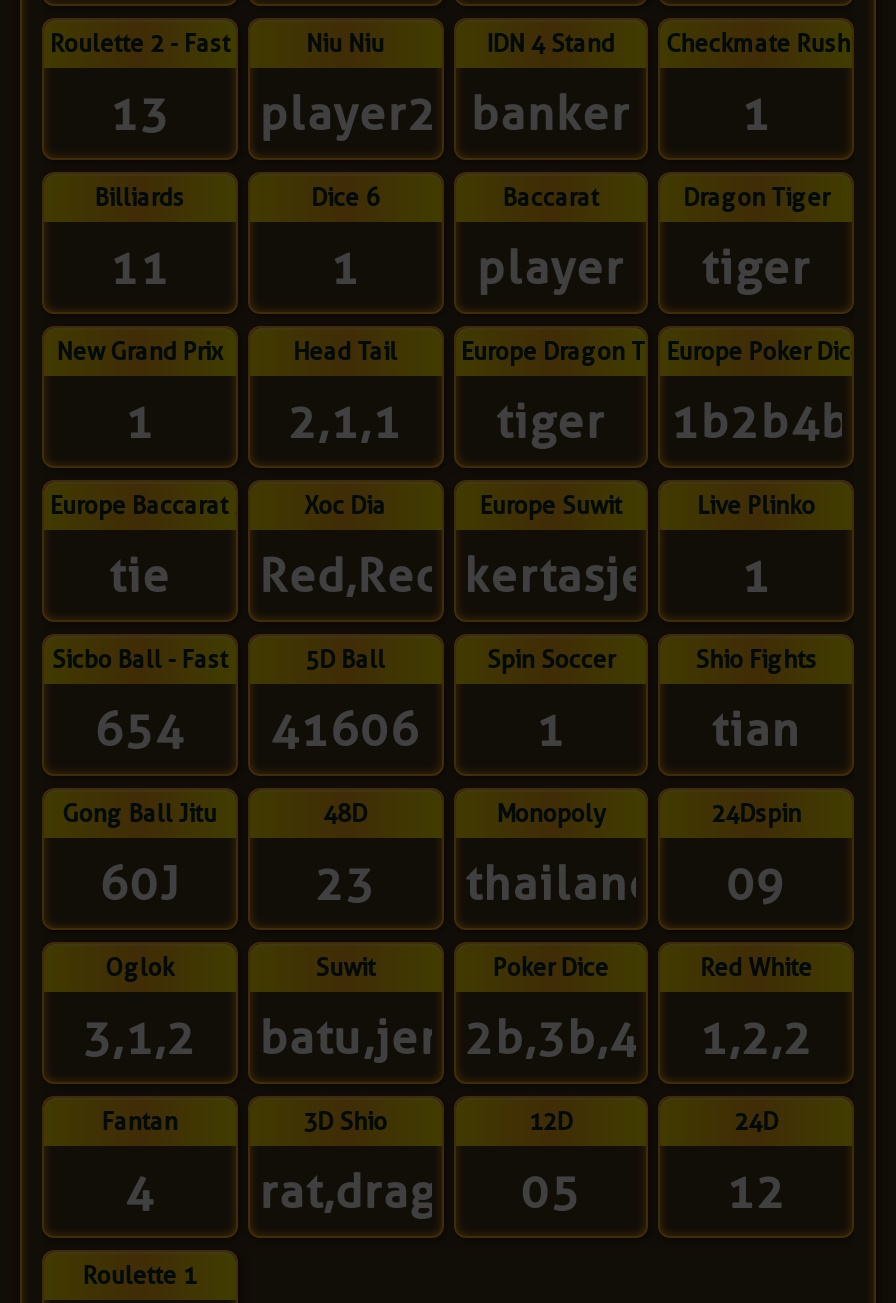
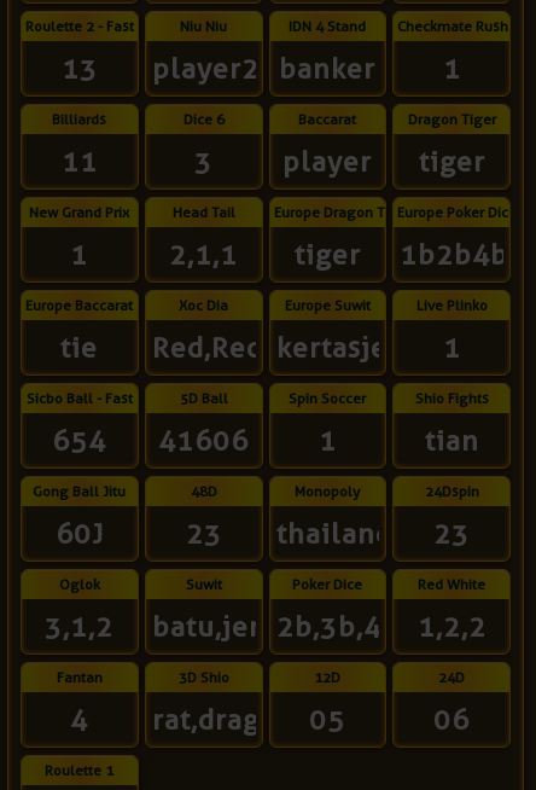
- 1
+ 3

- 23 thailand 09
+ 23 thailand 23

- 12
+ 06
